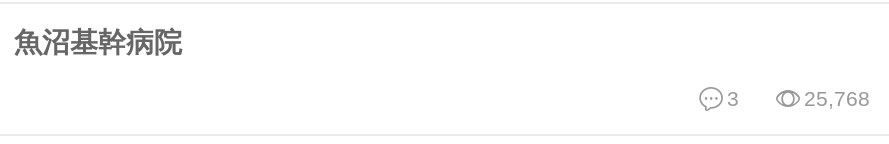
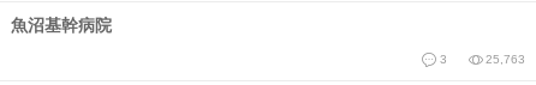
- 25,768
+ 25,763
